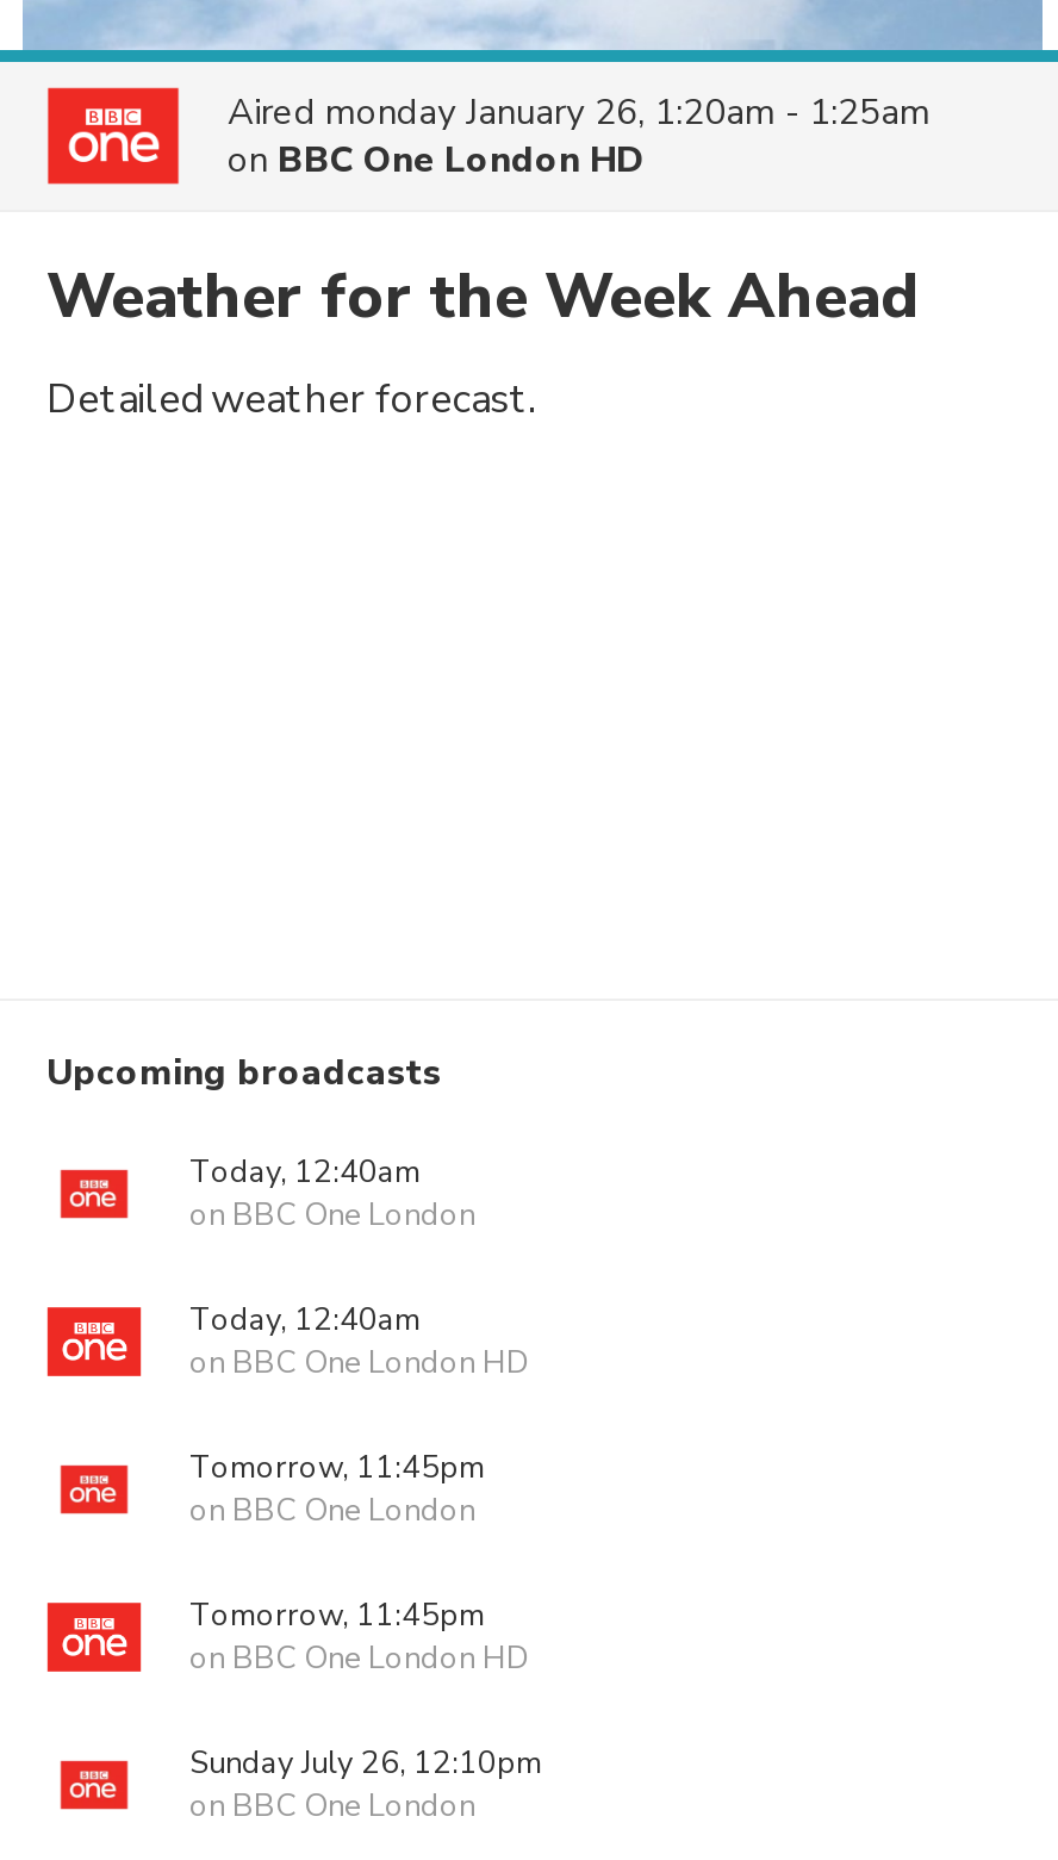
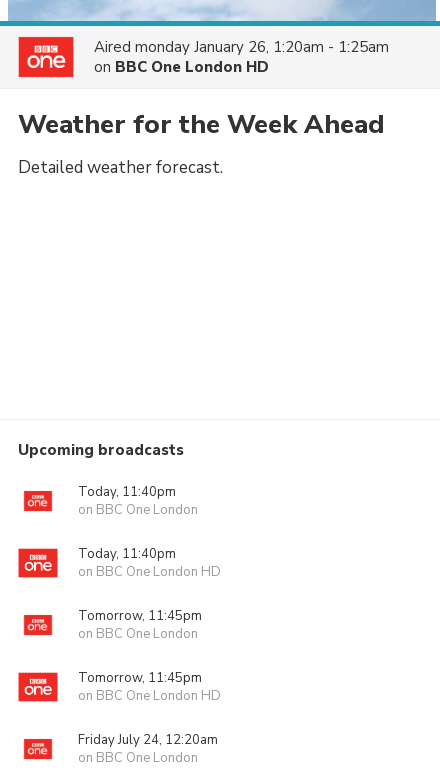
- Today, 12:40am
+ Today, 11:40pm

- Today, 12:40am
+ Today, 11:40pm

- Sunday July 26, 12:10pm
+ Friday July 24, 12:20am
